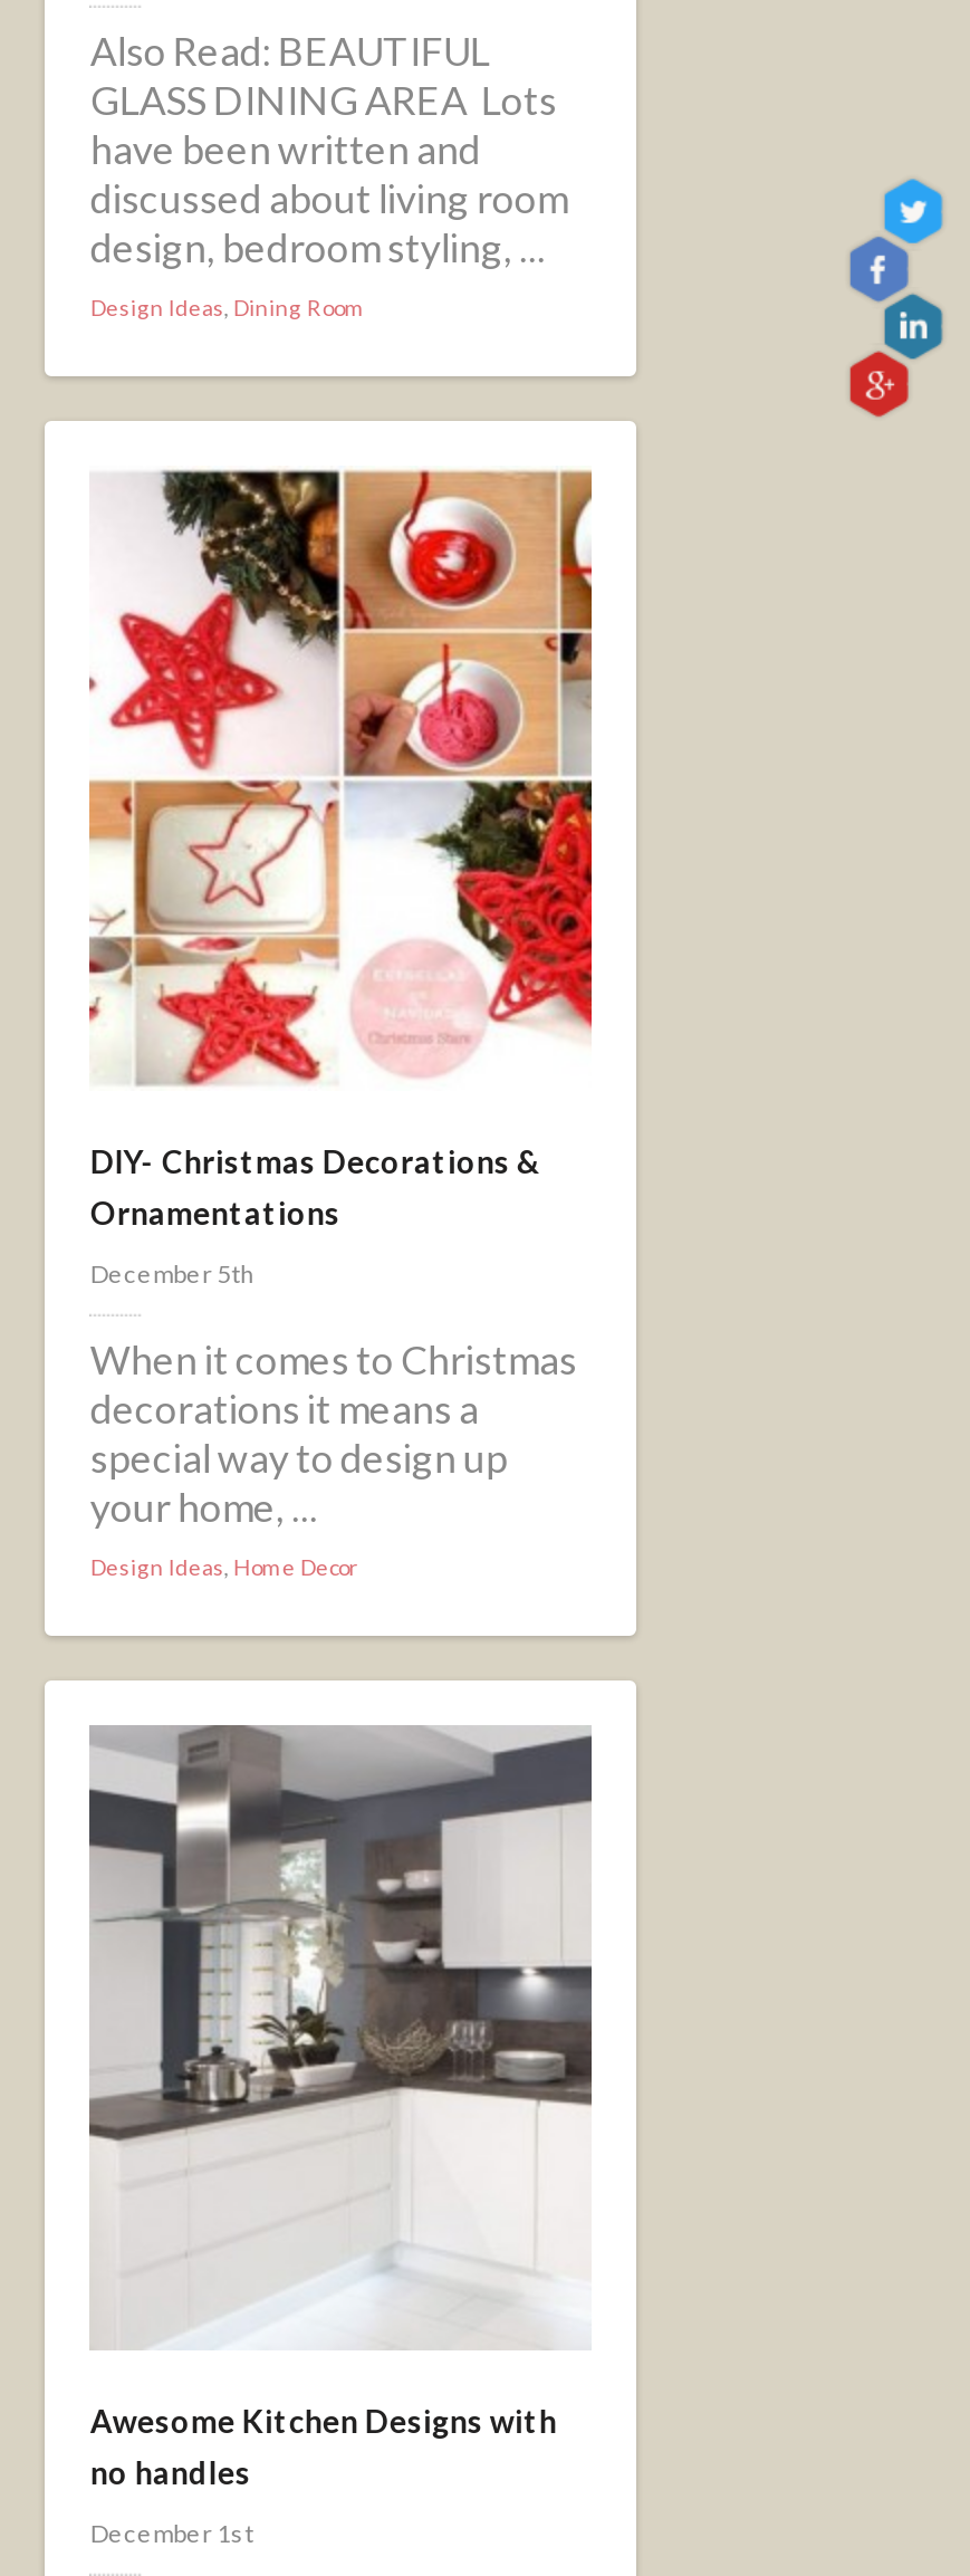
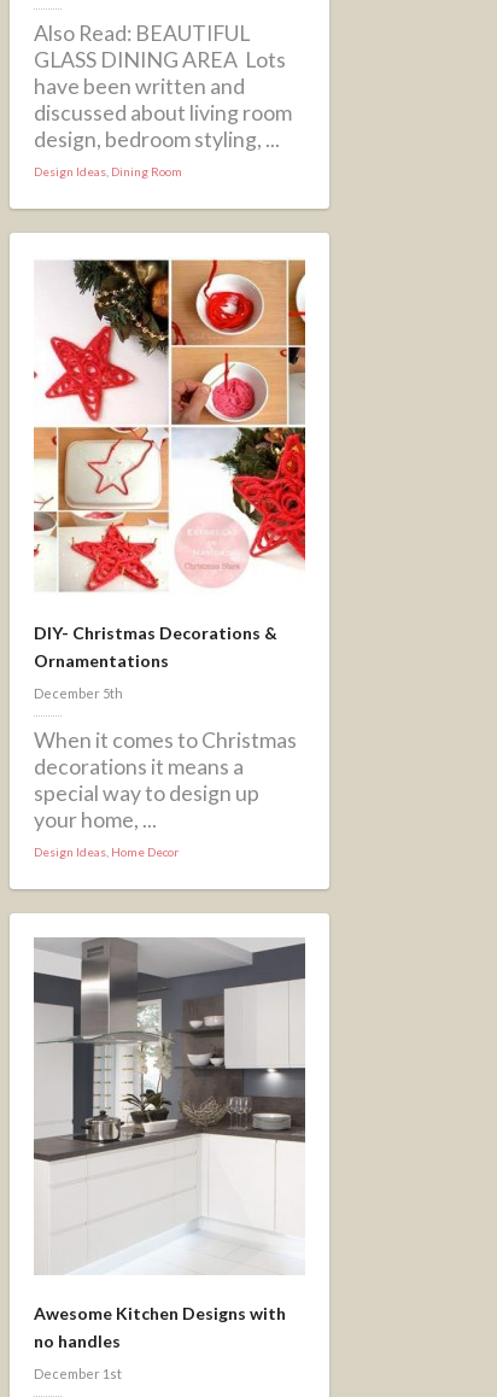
- [image]
